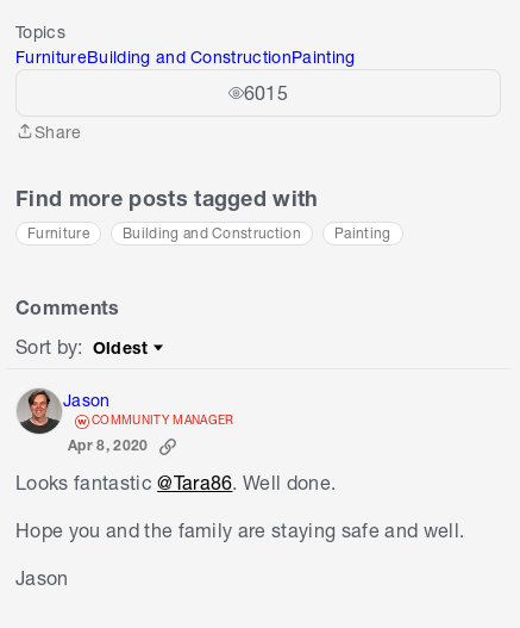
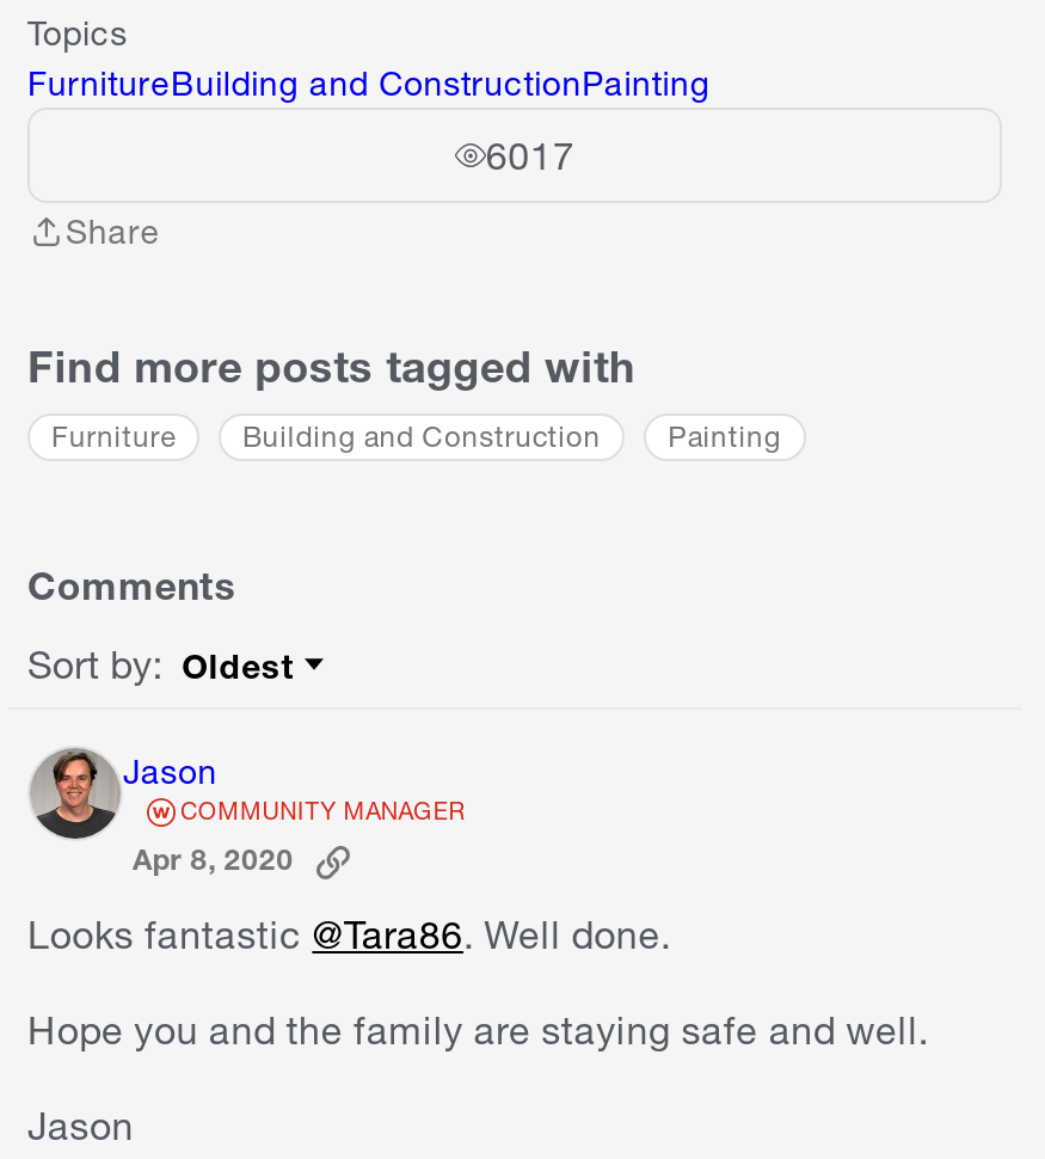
- 6015
+ 6017
